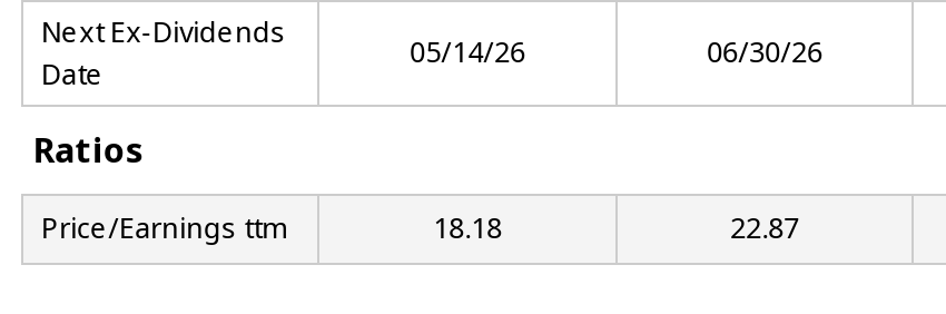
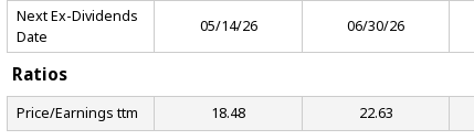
- 18.18
+ 18.48

- 22.87
+ 22.63
